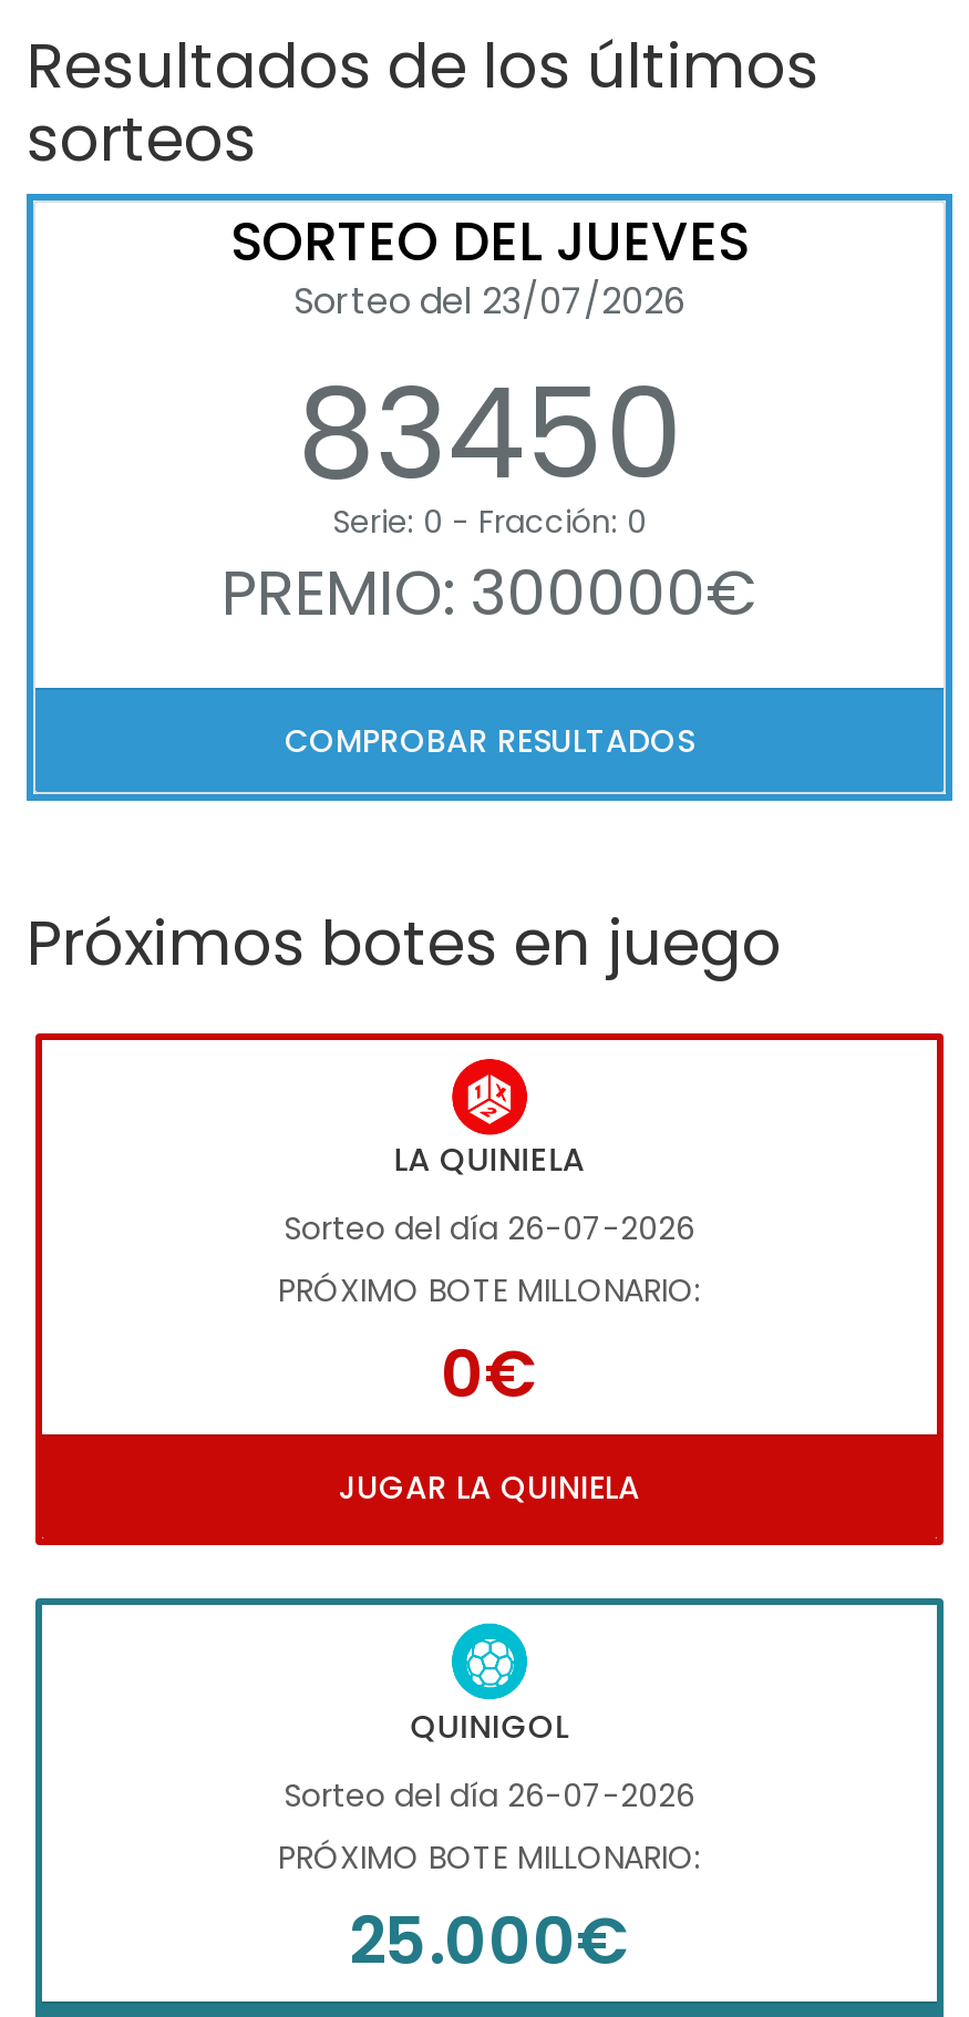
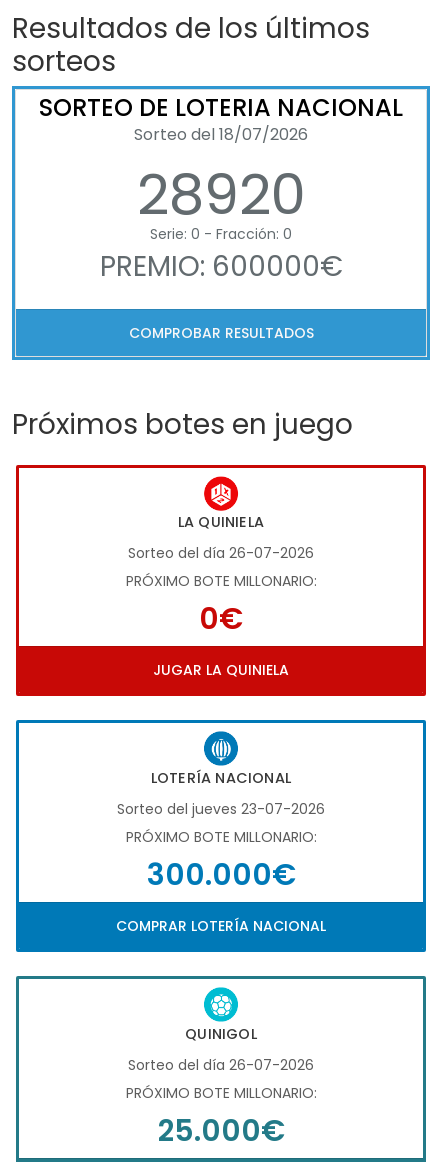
- SORTEO DEL JUEVES
- Sorteo del 23/07/2026
- 83450
+ SORTEO DE LOTERIA NACIONAL
+ Sorteo del 18/07/2026
+ 28920

- PREMIO: 300000€
+ PREMIO: 600000€

+ [image]
+ LOTERÍA NACIONAL
+ Sorteo del jueves 23-07-2026
+ PRÓXIMO BOTE MILLONARIO:
+ 300.000€
+ COMPRAR LOTERÍA NACIONAL
